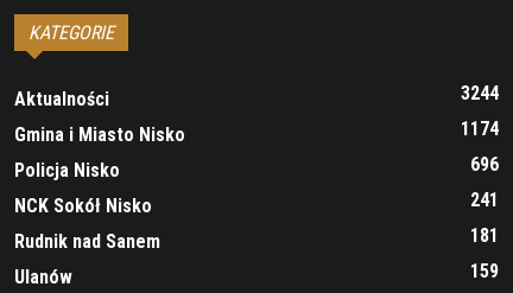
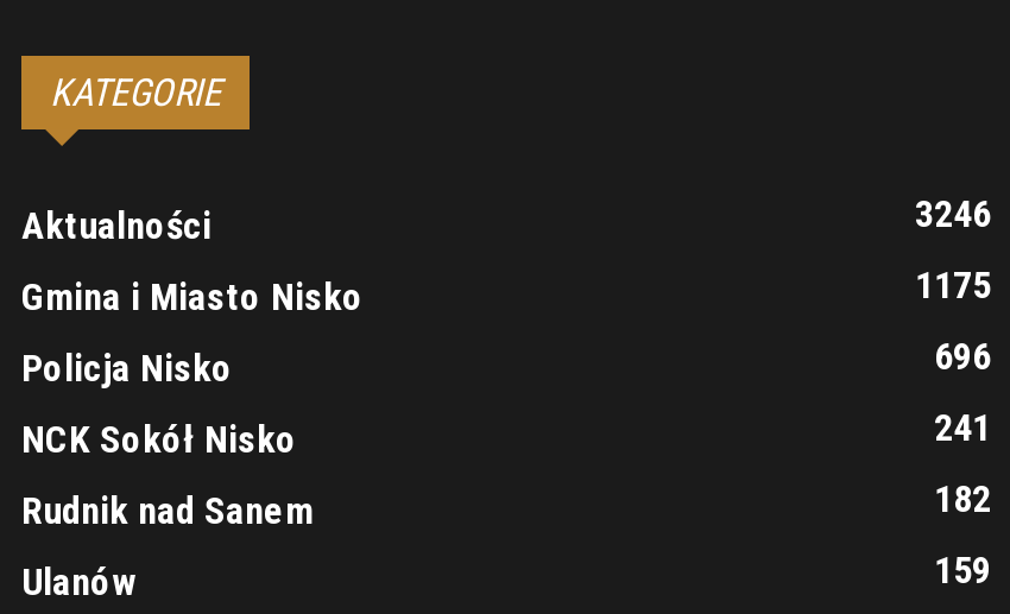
- 3244
+ 3246

- 1174
+ 1175

- 181
+ 182
